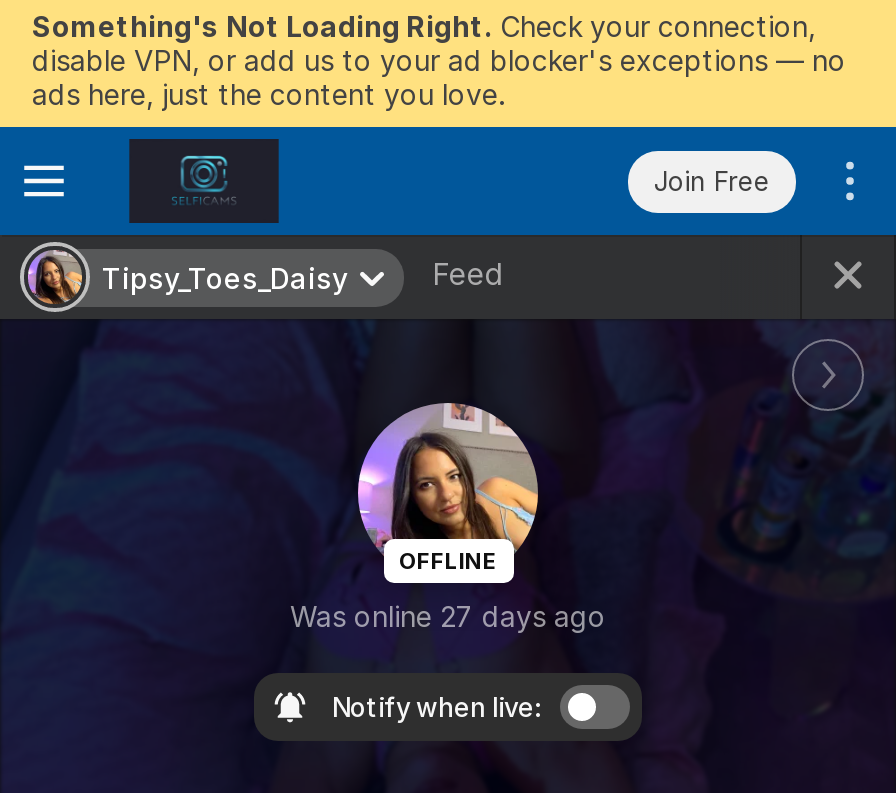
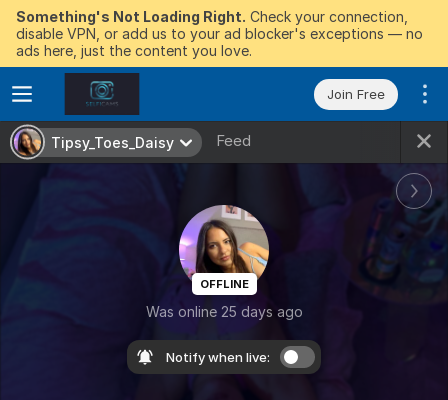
- Was online 27 days ago
+ Was online 25 days ago
